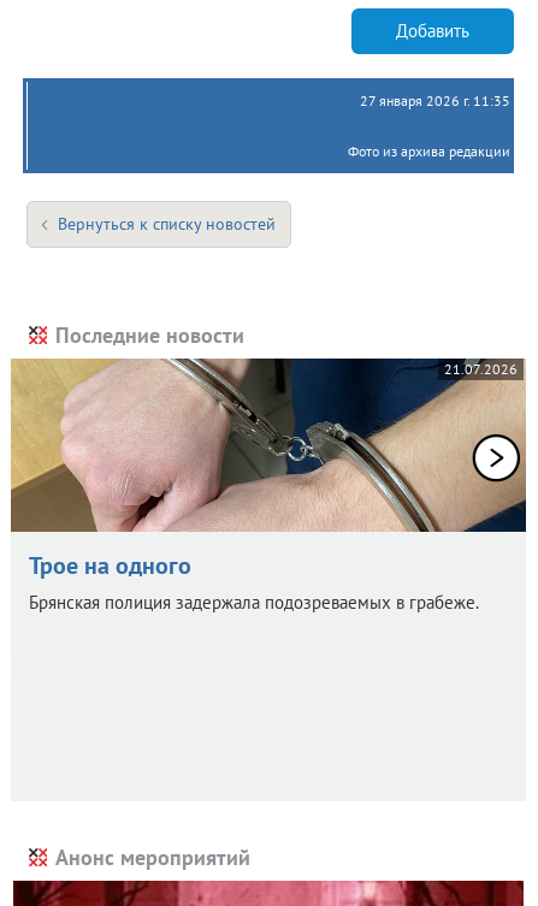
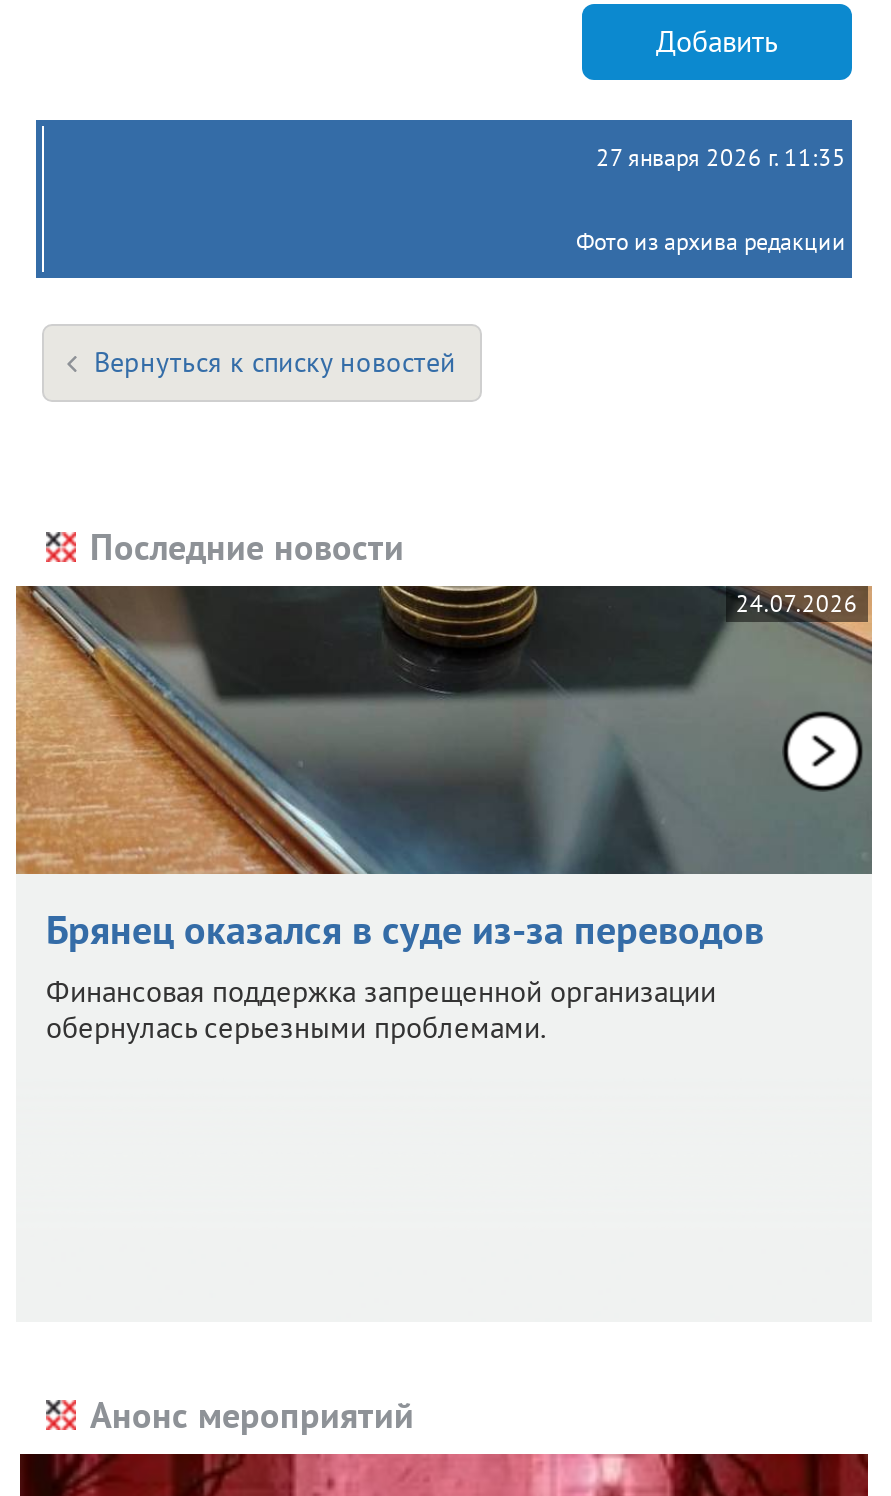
- [image]
- 21.07.2026
+ [image]
+ 24.07.2026

- Трое на одного
- Брянская полиция задержала подозреваемых в грабеже.
+ Брянец оказался в суде из-за переводов
+ Финансовая поддержка запрещенной организации
+ обернулась серьезными проблемами.
